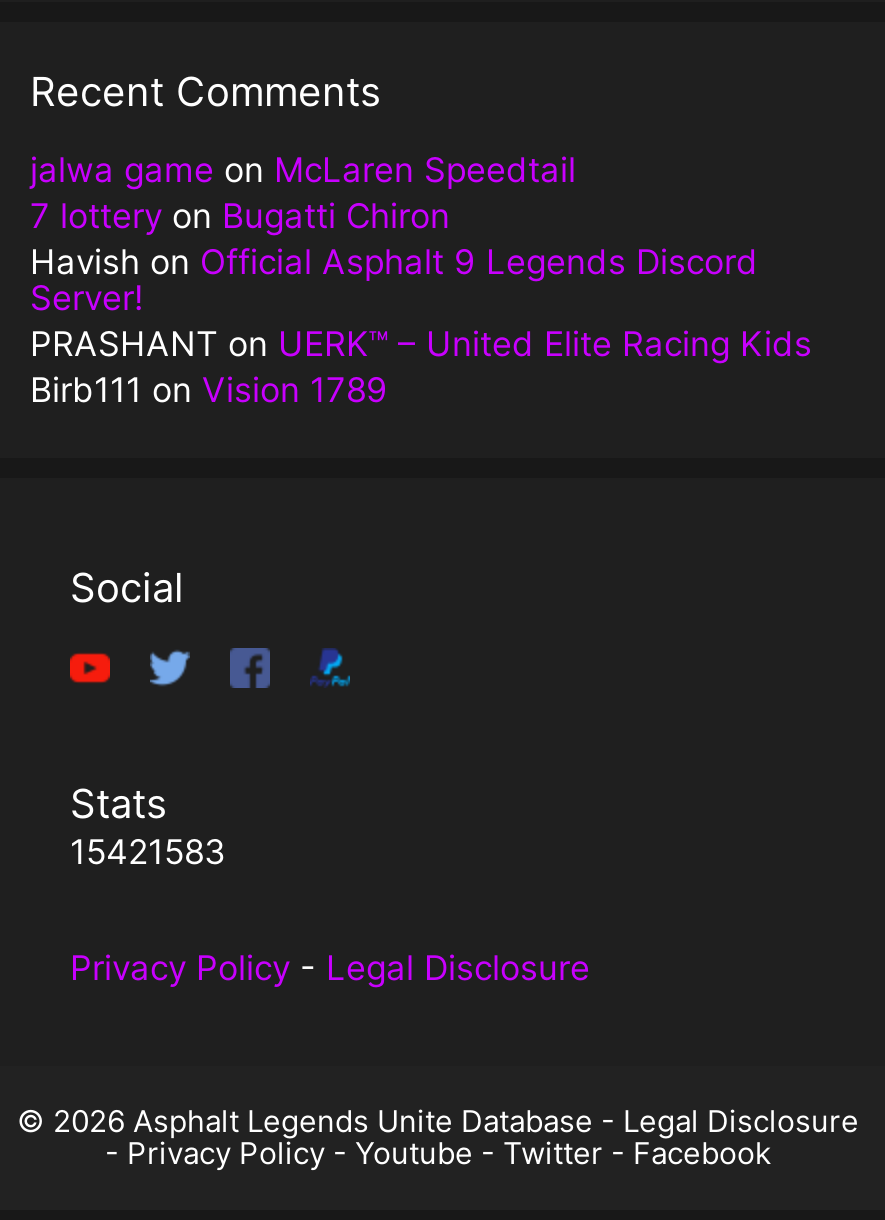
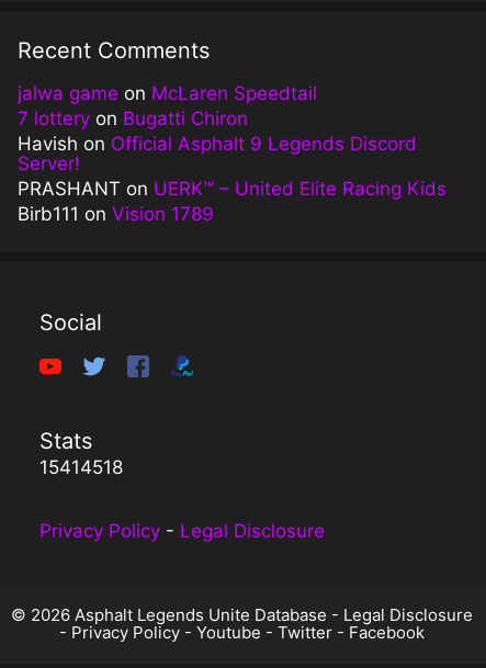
- 15421583
+ 15414518
